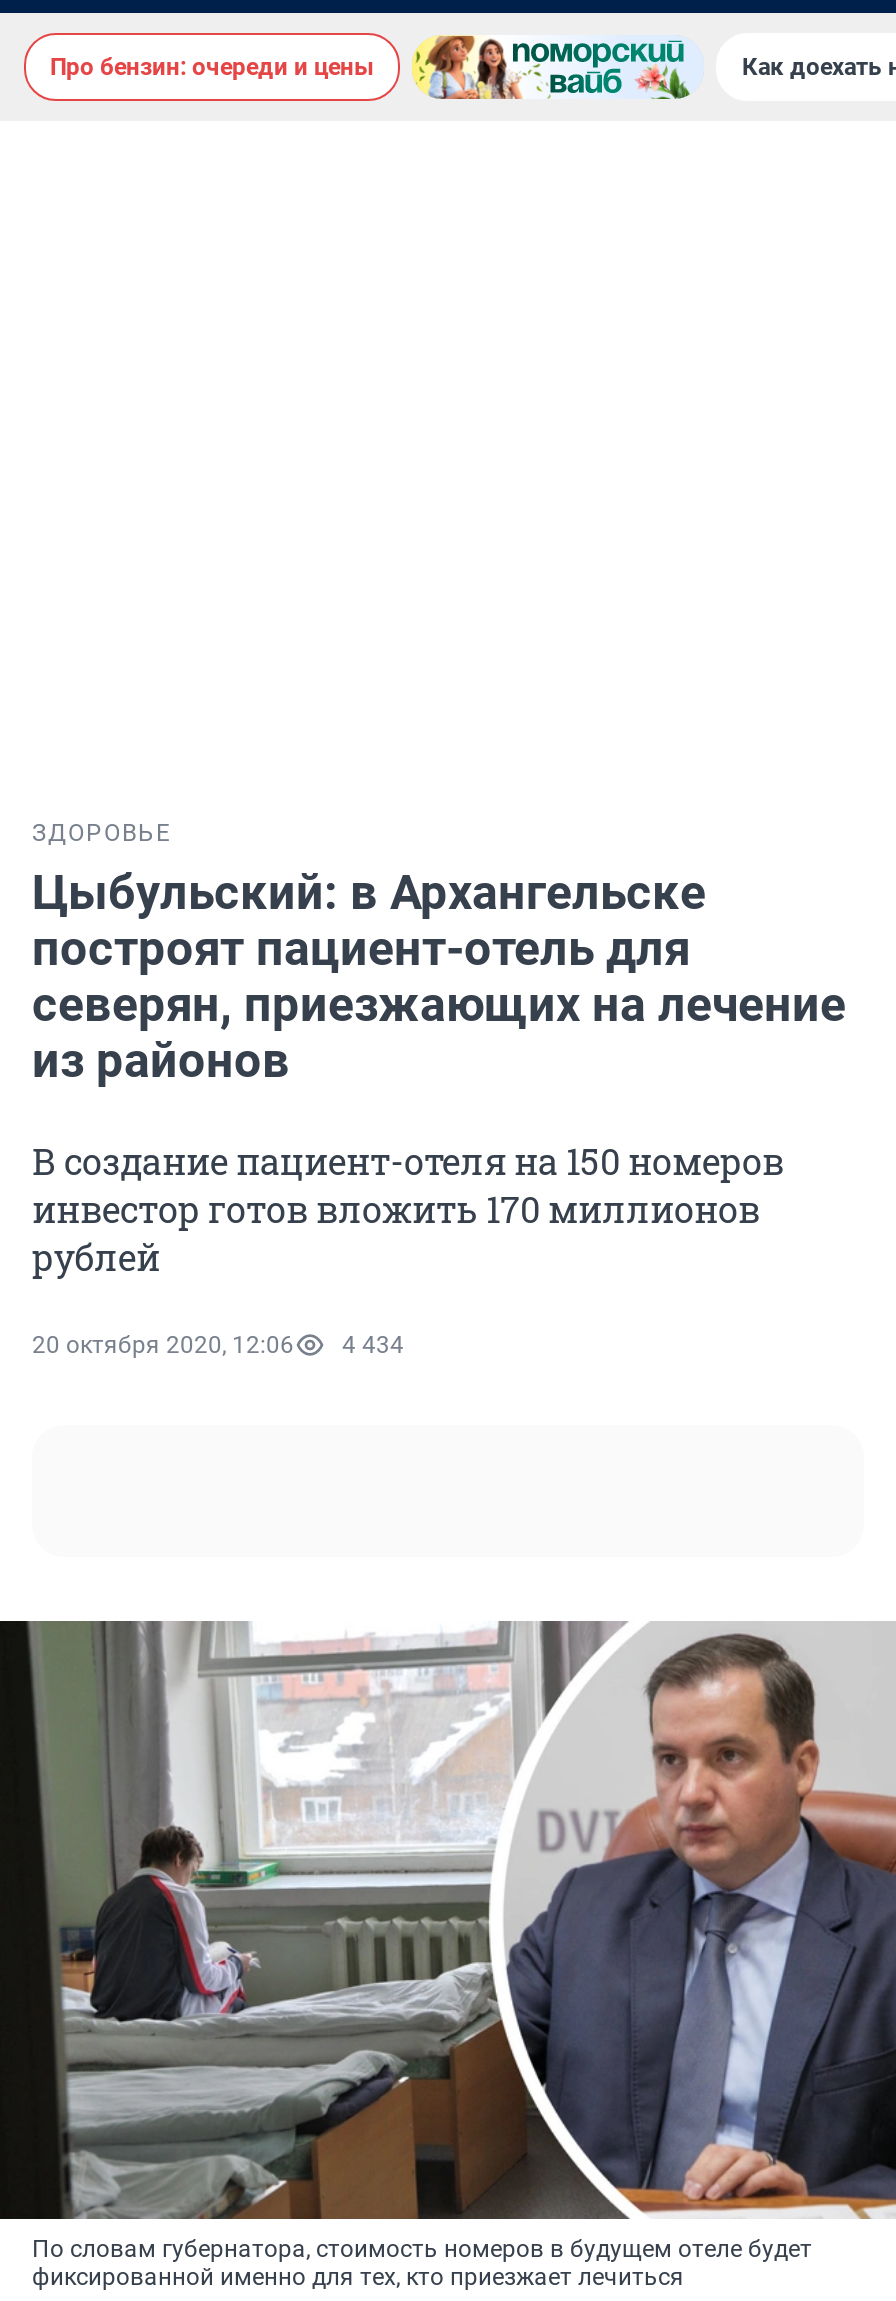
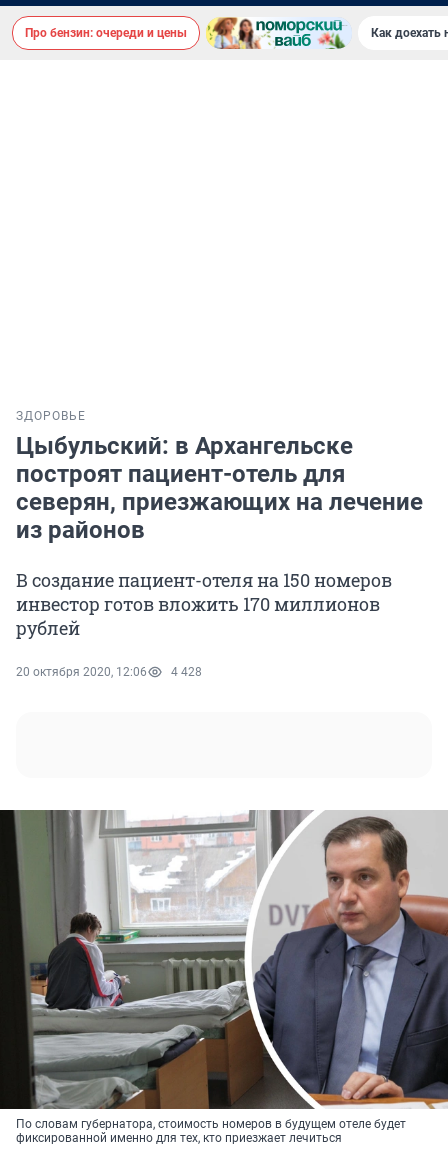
- 20 октября 2020, 12:06 4 434
+ 20 октября 2020, 12:06 4 428
